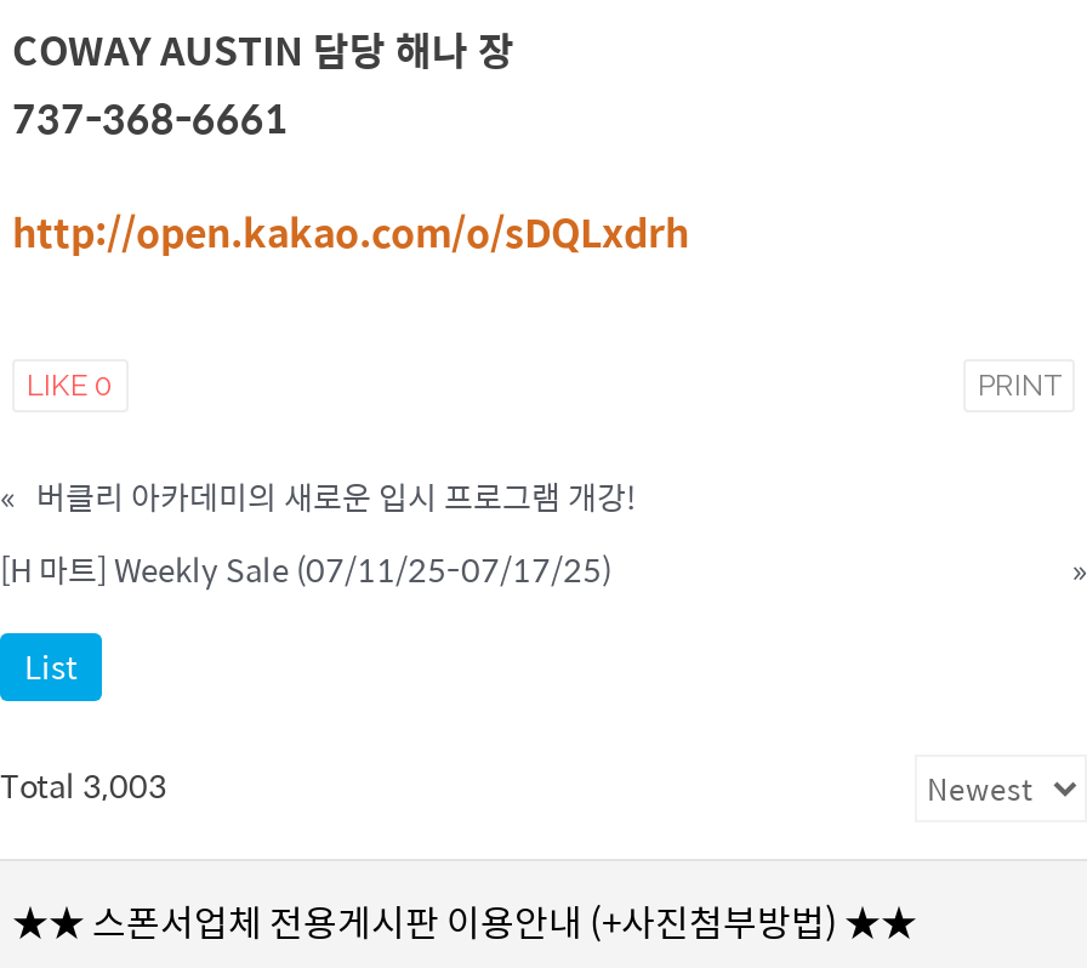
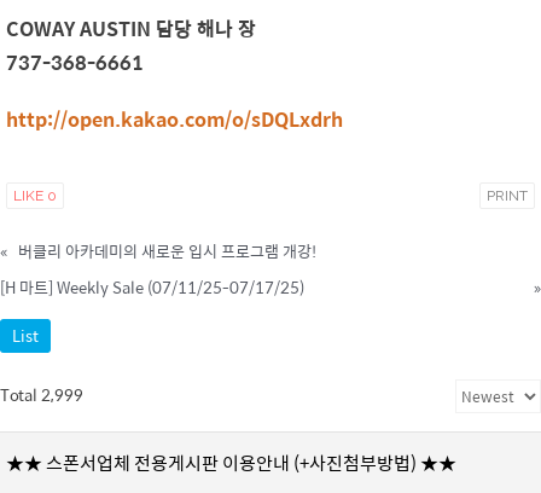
- Total 3,003
+ Total 2,999
